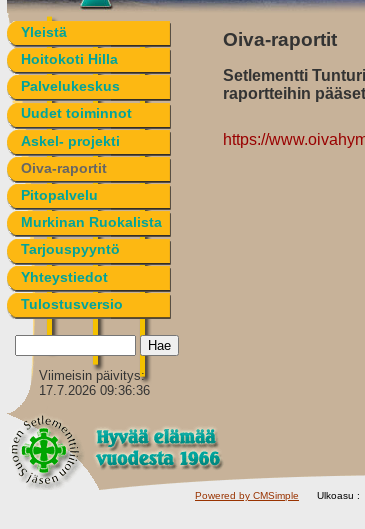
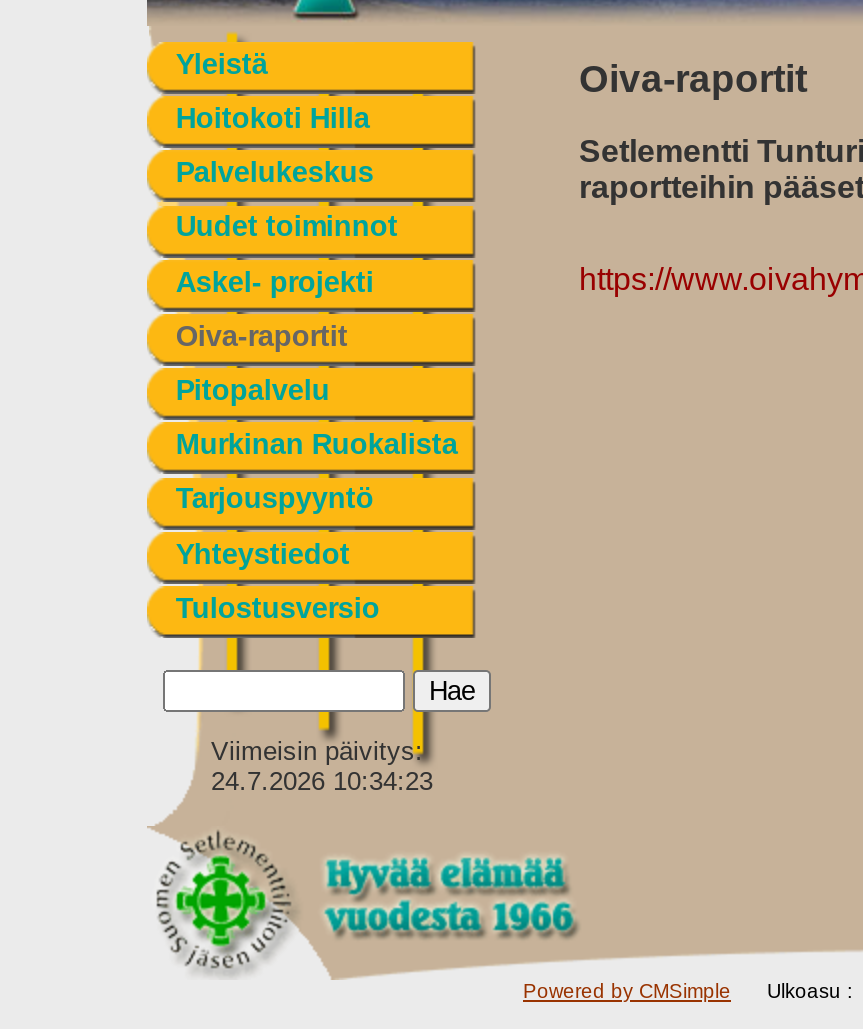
- 17.7.2026 09:36:36
+ 24.7.2026 10:34:23
